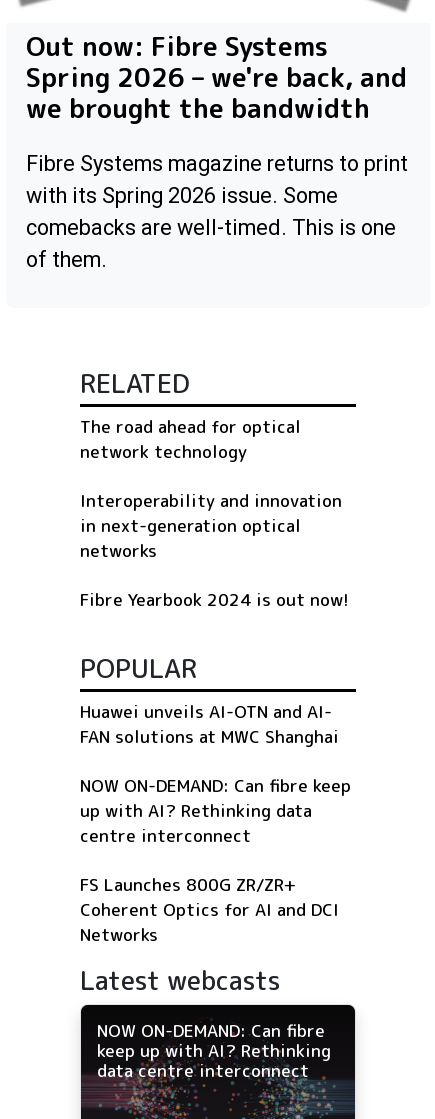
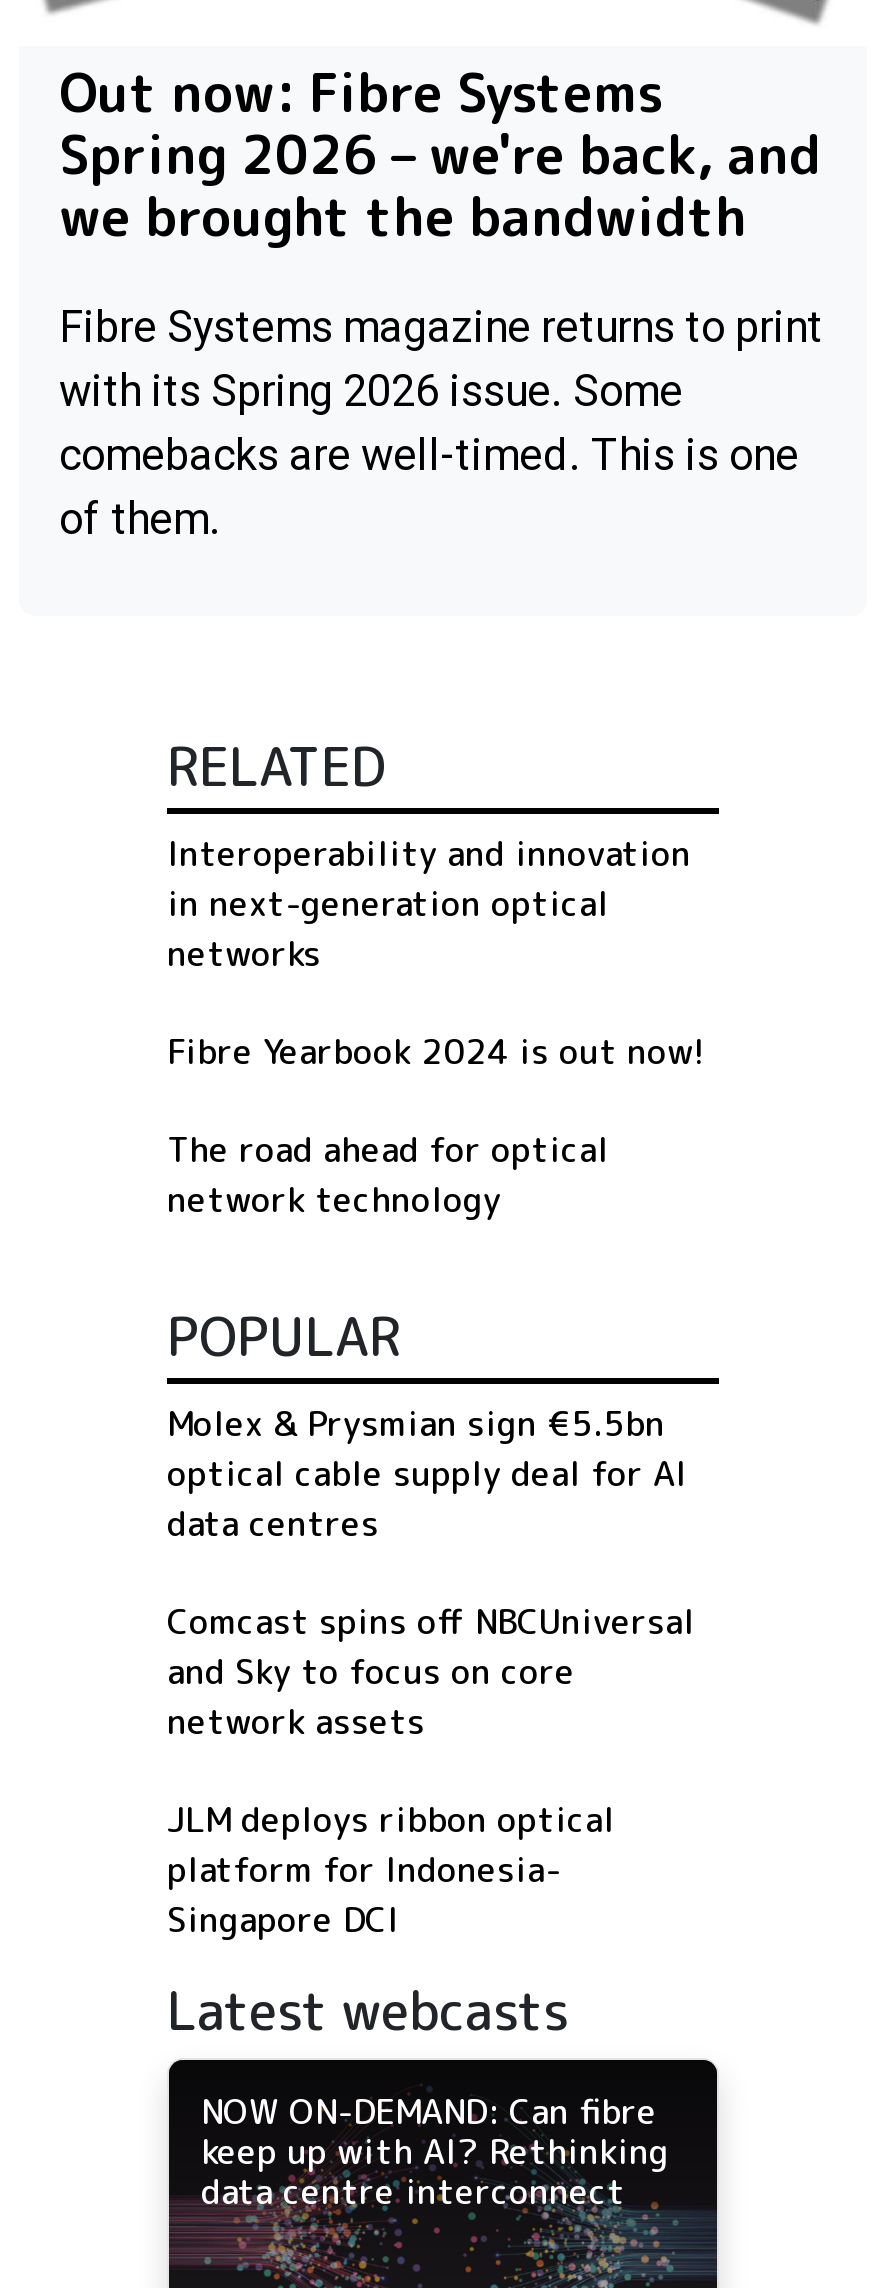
moved down: The road ahead for optical | network technology

moved up: Interoperability and innovation | in next-generation optical | networks | Fibre Yearbook 2024 is out now!

- Huawei unveils AI-OTN and AI-
- FAN solutions at MWC Shanghai
+ Molex & Prysmian sign €5.5bn
+ optical cable supply deal for AI
+ data centres

- NOW ON-DEMAND: Can fibre keep
- up with AI? Rethinking data
- centre interconnect
+ Comcast spins off NBCUniversal
+ and Sky to focus on core
+ network assets

- FS Launches 800G ZR/ZR+
- Coherent Optics for AI and DCI
- Networks
+ JLM deploys ribbon optical
+ platform for Indonesia-
+ Singapore DCI
